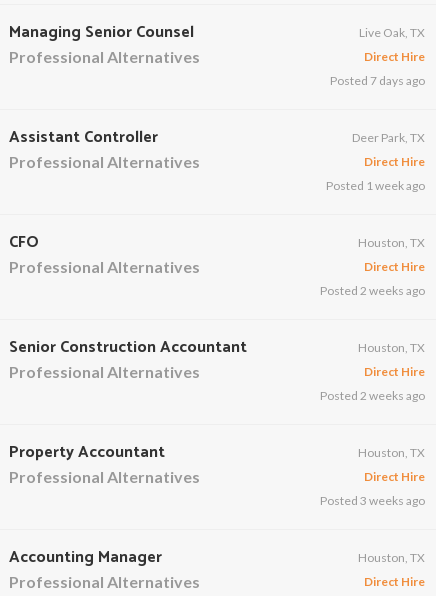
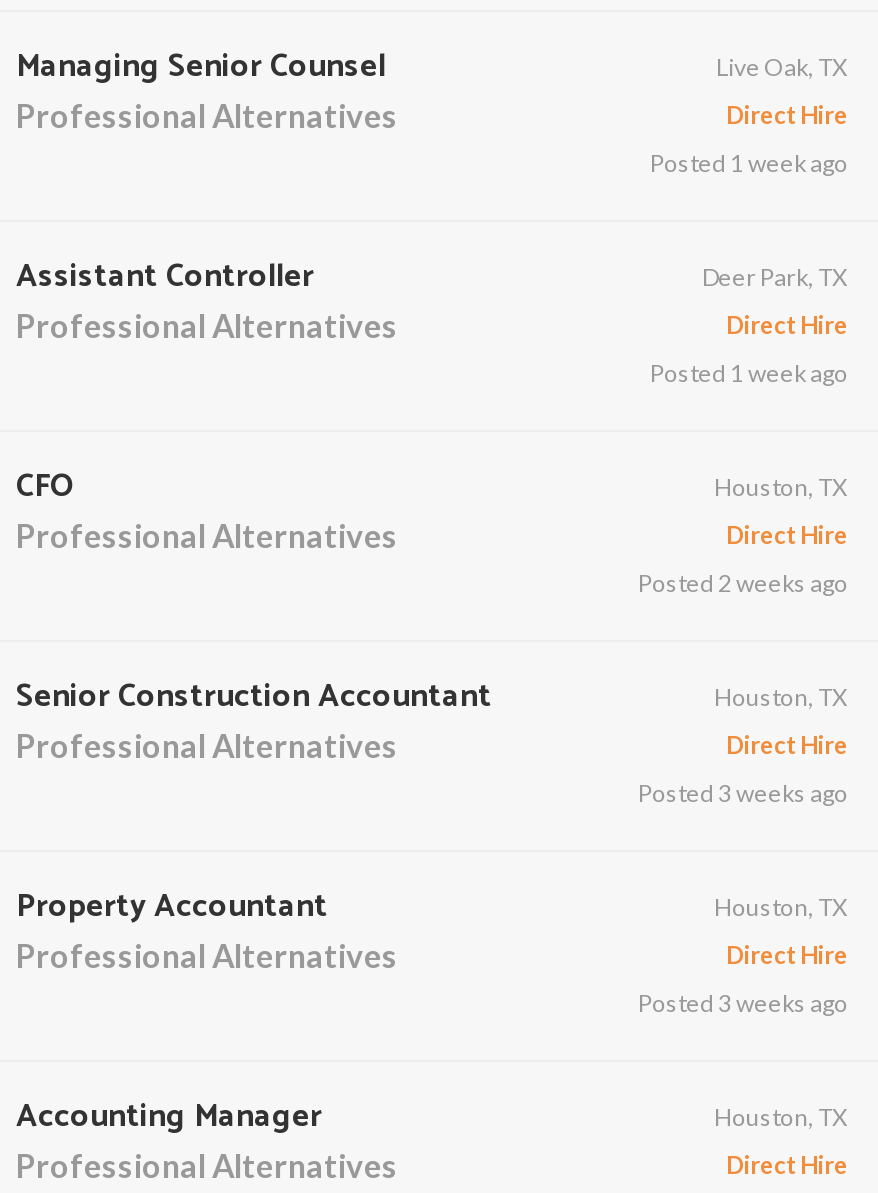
- Posted 7 days ago
+ Posted 1 week ago

- Posted 2 weeks ago
+ Posted 3 weeks ago
